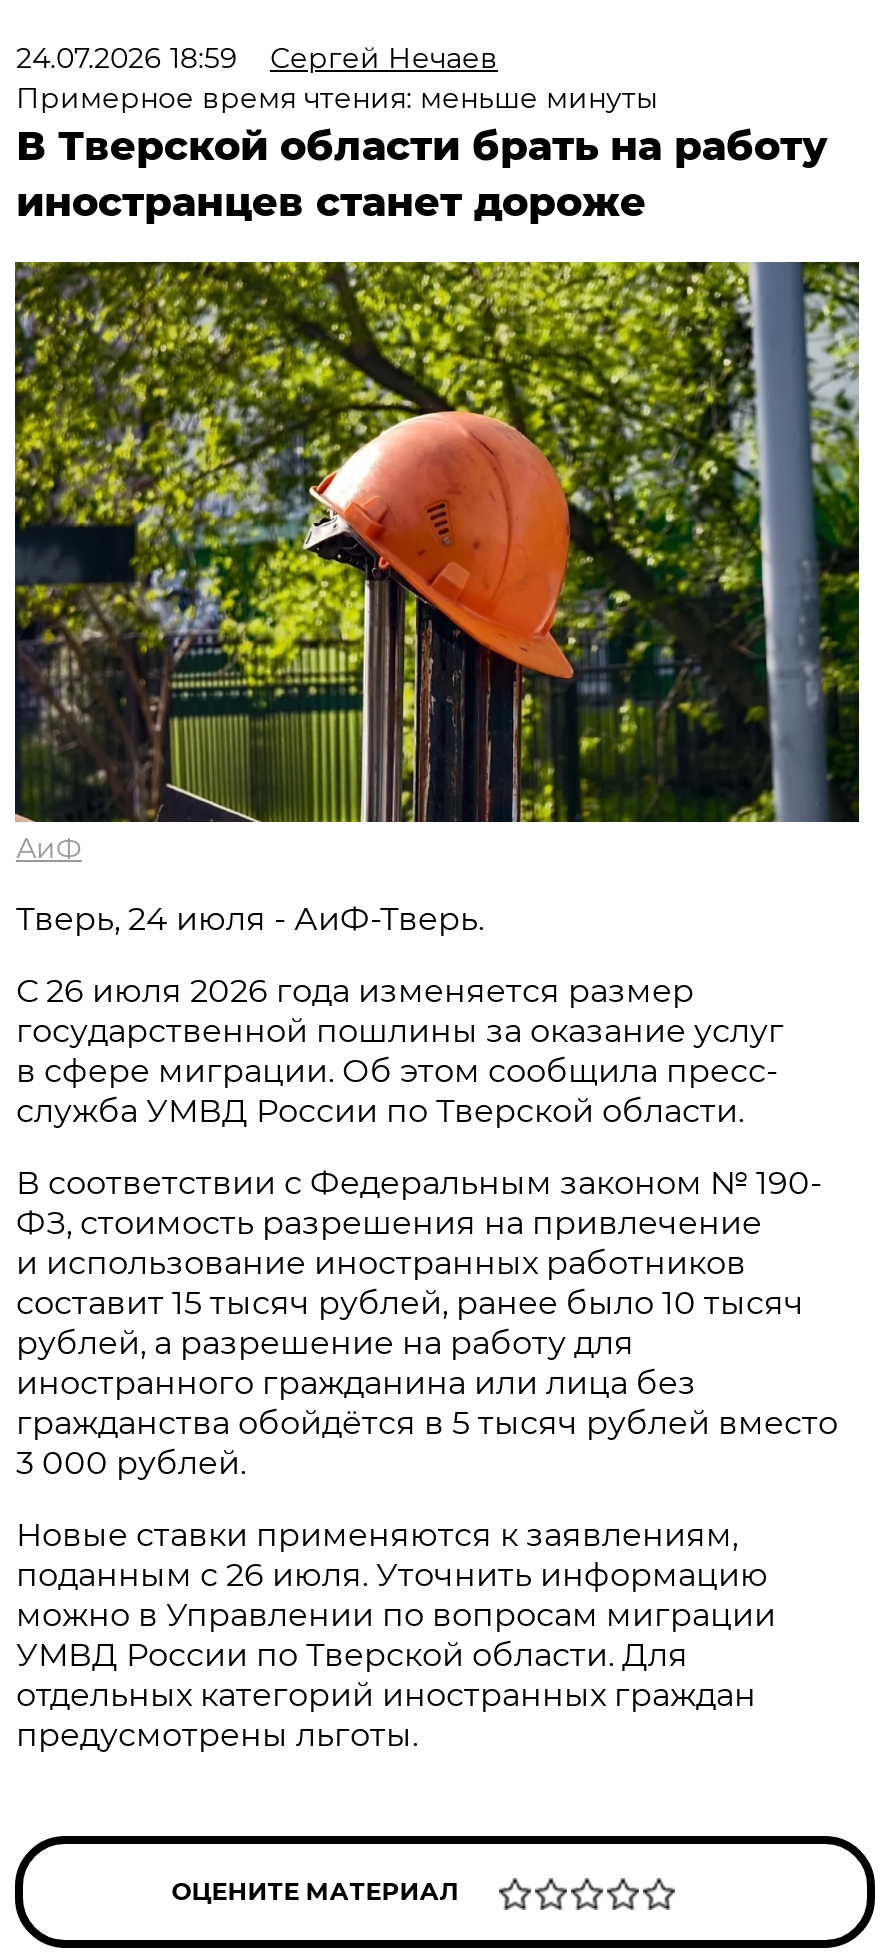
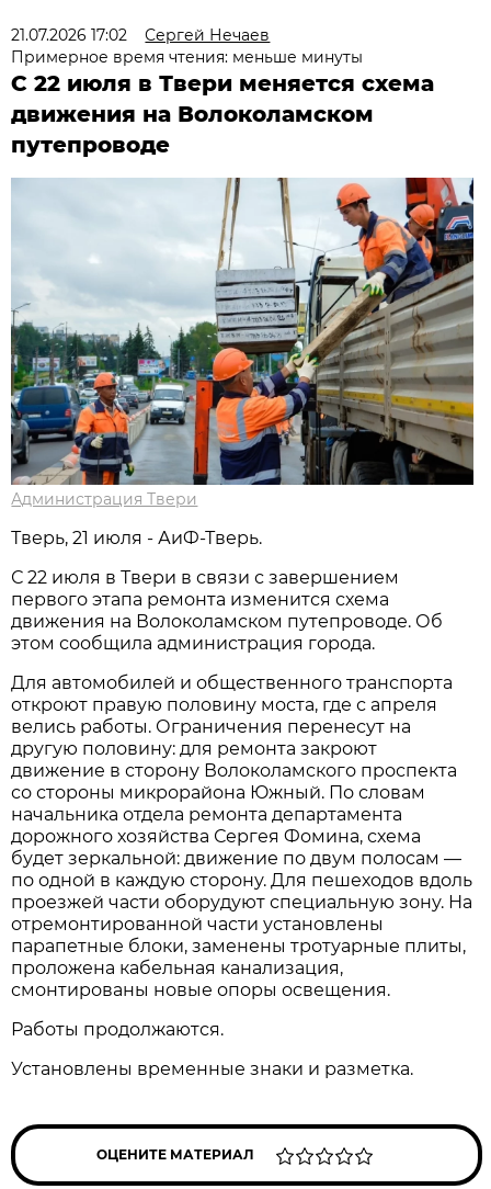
- 24.07.2026 18:59 Сергей Нечаев
+ 21.07.2026 17:02 Сергей Нечаев

- В Тверской области брать на работу
- иностранцев станет дороже
+ С 22 июля в Твери меняется схема
+ движения на Волоколамском
+ путепроводе

- [image]
- АиФ
- Тверь, 24 июля - АиФ-Тверь.
- С 26 июля 2026 года изменяется размер
- государственной пошлины за оказание услуг
- в сфере миграции. Об этом сообщила пресс-
- служба УМВД России по Тверской области.
- В соответствии с Федеральным законом № 190-
- ФЗ, стоимость разрешения на привлечение
- и использование иностранных работников
- составит 15 тысяч рублей, ранее было 10 тысяч
- рублей, а разрешение на работу для
- иностранного гражданина или лица без
- гражданства обойдётся в 5 тысяч рублей вместо
- 3 000 рублей.
- Новые ставки применяются к заявлениям,
- поданным с 26 июля. Уточнить информацию
- можно в Управлении по вопросам миграции
- УМВД России по Тверской области. Для
- отдельных категорий иностранных граждан
- предусмотрены льготы.
+ [image]
+ Администрация Твери
+ Тверь, 21 июля - АиФ-Тверь.
+ С 22 июля в Твери в связи с завершением
+ первого этапа ремонта изменится схема
+ движения на Волоколамском путепроводе. Об
+ этом сообщила администрация города.
+ Для автомобилей и общественного транспорта
+ откроют правую половину моста, где с апреля
+ велись работы. Ограничения перенесут на
+ другую половину: для ремонта закроют
+ движение в сторону Волоколамского проспекта
+ со стороны микрорайона Южный. По словам
+ начальника отдела ремонта департамента
+ дорожного хозяйства Сергея Фомина, схема
+ будет зеркальной: движение по двум полосам —
+ по одной в каждую сторону. Для пешеходов вдоль
+ проезжей части оборудуют специальную зону. На
+ отремонтированной части установлены
+ парапетные блоки, заменены тротуарные плиты,
+ проложена кабельная канализация,
+ смонтированы новые опоры освещения.
+ Работы продолжаются.
+ Установлены временные знаки и разметка.
